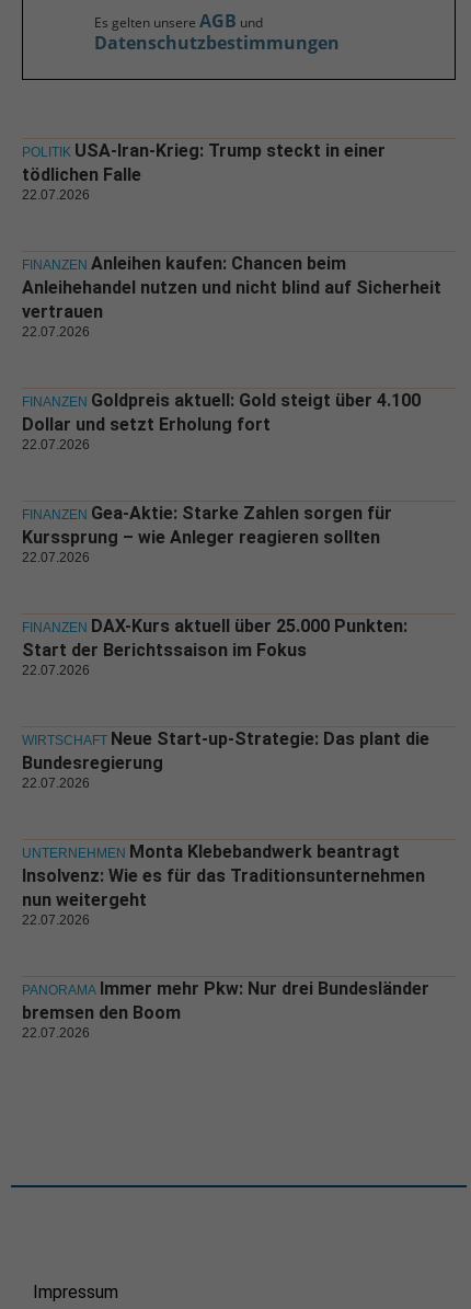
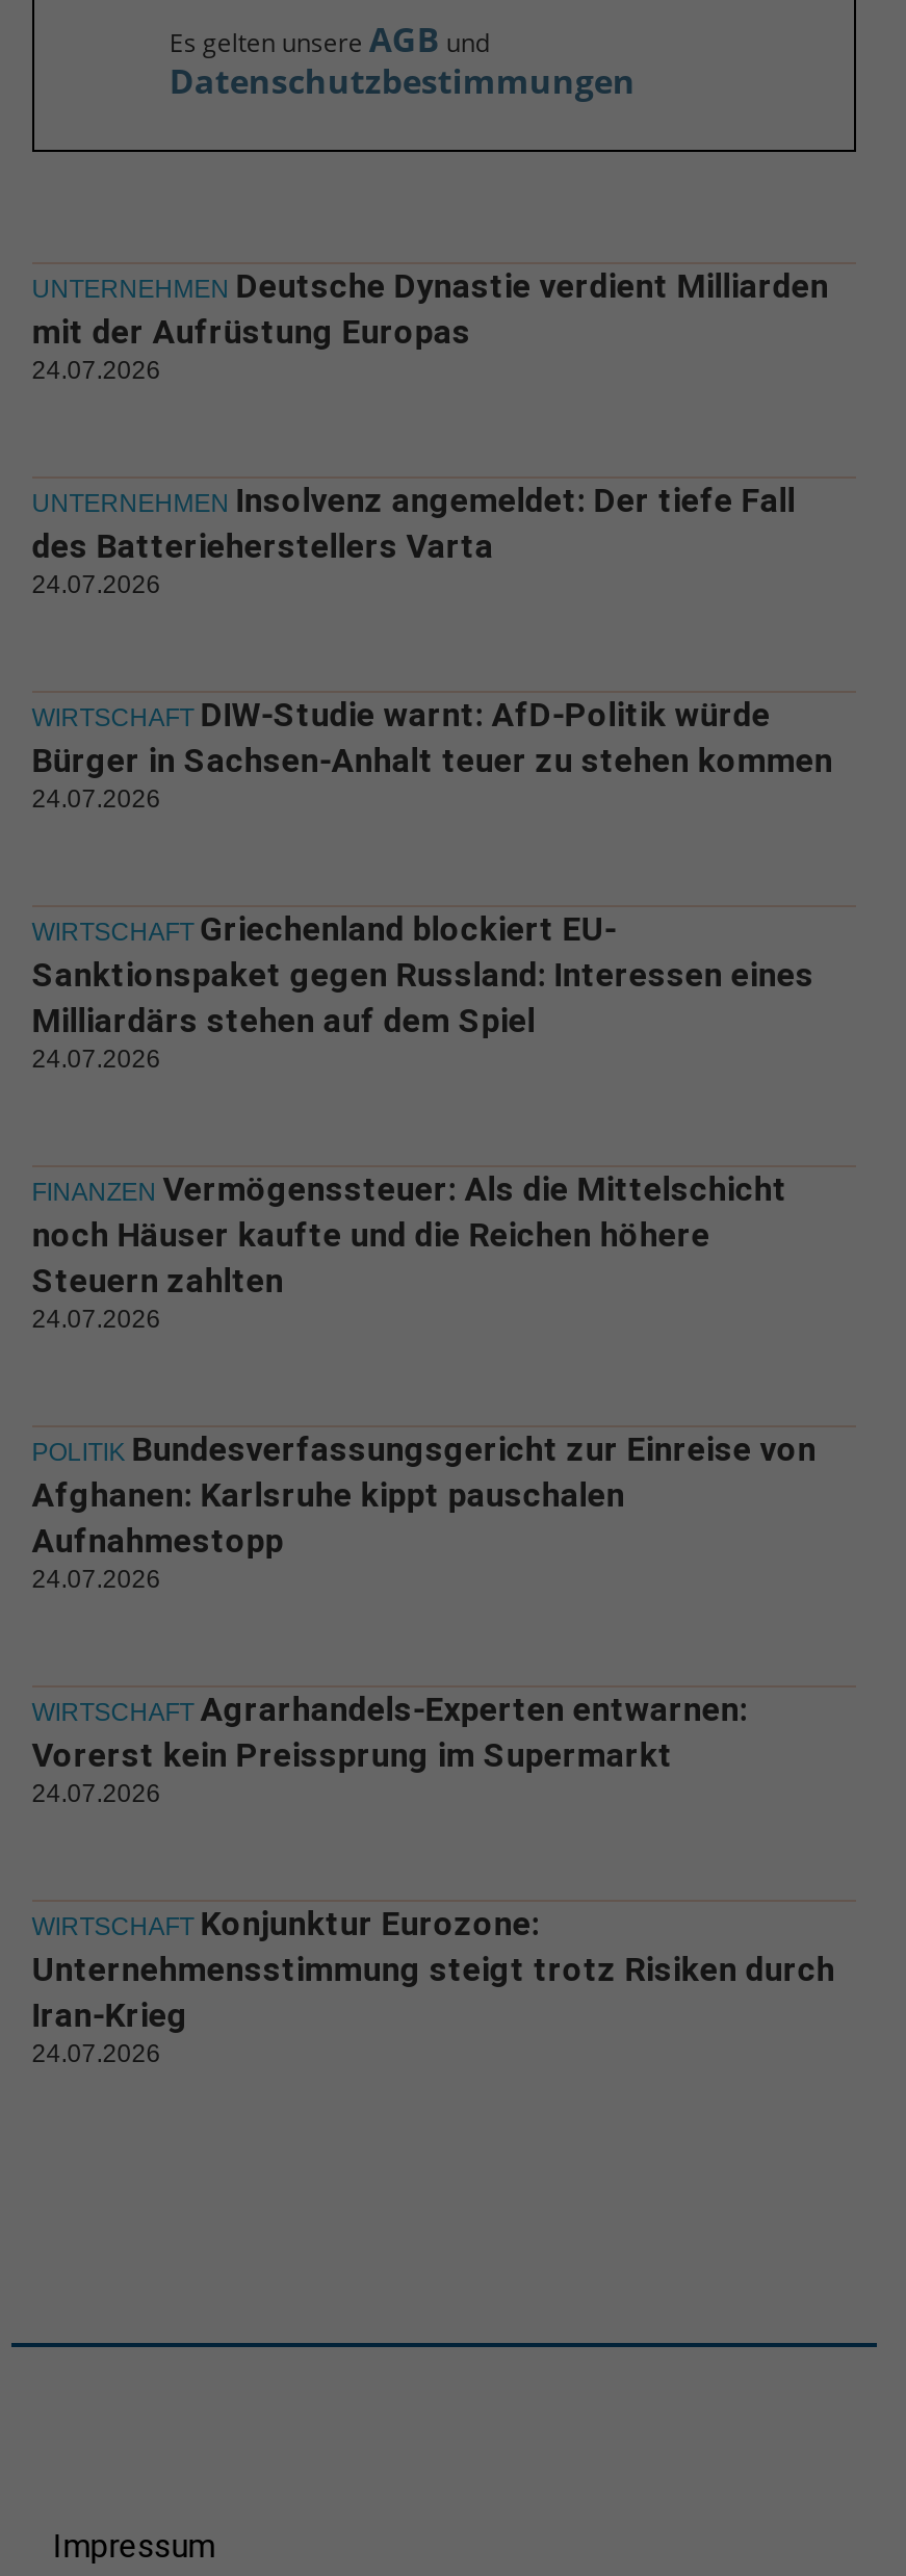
- POLITIK USA-Iran-Krieg: Trump steckt in einer
- tödlichen Falle
- 22.07.2026
+ UNTERNEHMEN Deutsche Dynastie verdient Milliarden
+ mit der Aufrüstung Europas
+ 24.07.2026

- FINANZEN Anleihen kaufen: Chancen beim
- Anleihehandel nutzen und nicht blind auf Sicherheit
- vertrauen
- 22.07.2026
+ UNTERNEHMEN Insolvenz angemeldet: Der tiefe Fall
+ des Batterieherstellers Varta
+ 24.07.2026

- FINANZEN Goldpreis aktuell: Gold steigt über 4.100
- Dollar und setzt Erholung fort
- 22.07.2026
+ WIRTSCHAFT DIW-Studie warnt: AfD-Politik würde
+ Bürger in Sachsen-Anhalt teuer zu stehen kommen
+ 24.07.2026

- FINANZEN Gea-Aktie: Starke Zahlen sorgen für
- Kurssprung – wie Anleger reagieren sollten
- 22.07.2026
+ WIRTSCHAFT Griechenland blockiert EU-
+ Sanktionspaket gegen Russland: Interessen eines
+ Milliardärs stehen auf dem Spiel
+ 24.07.2026

- FINANZEN DAX-Kurs aktuell über 25.000 Punkten:
- Start der Berichtssaison im Fokus
- 22.07.2026
+ FINANZEN Vermögenssteuer: Als die Mittelschicht
+ noch Häuser kaufte und die Reichen höhere
+ Steuern zahlten
+ 24.07.2026

- WIRTSCHAFT Neue Start-up-Strategie: Das plant die
- Bundesregierung
- 22.07.2026
+ POLITIK Bundesverfassungsgericht zur Einreise von
+ Afghanen: Karlsruhe kippt pauschalen
+ Aufnahmestopp
+ 24.07.2026

- UNTERNEHMEN Monta Klebebandwerk beantragt
- Insolvenz: Wie es für das Traditionsunternehmen
- nun weitergeht
- 22.07.2026
+ WIRTSCHAFT Agrarhandels-Experten entwarnen:
+ Vorerst kein Preissprung im Supermarkt
+ 24.07.2026

- PANORAMA Immer mehr Pkw: Nur drei Bundesländer
- bremsen den Boom
- 22.07.2026
+ WIRTSCHAFT Konjunktur Eurozone:
+ Unternehmensstimmung steigt trotz Risiken durch
+ Iran-Krieg
+ 24.07.2026
